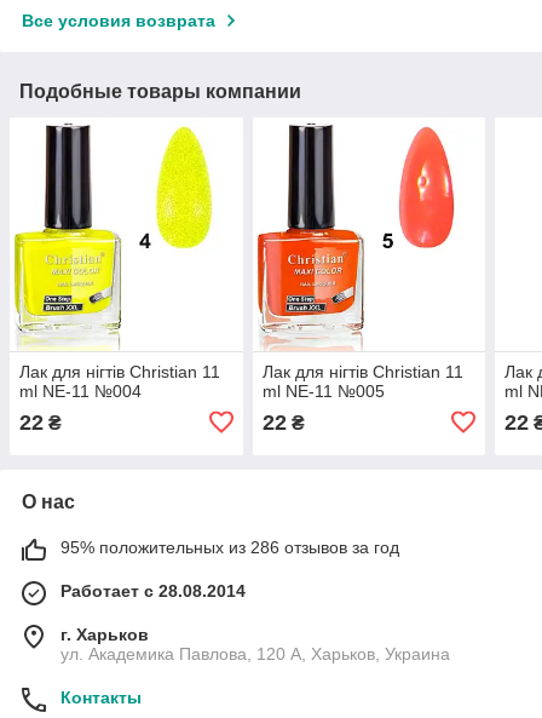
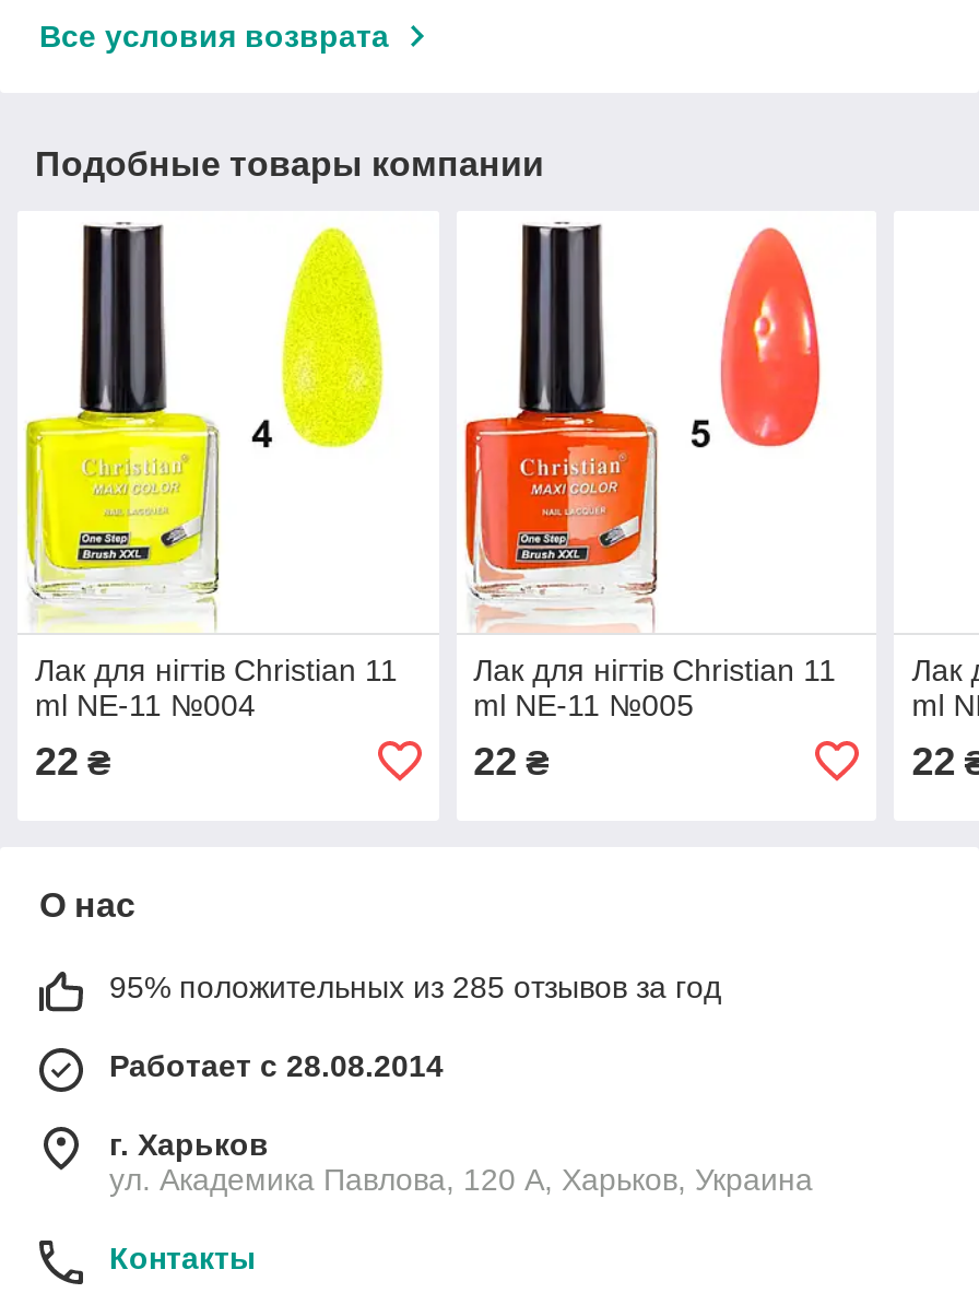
- 95% положительных из 286 отзывов за год
+ 95% положительных из 285 отзывов за год
